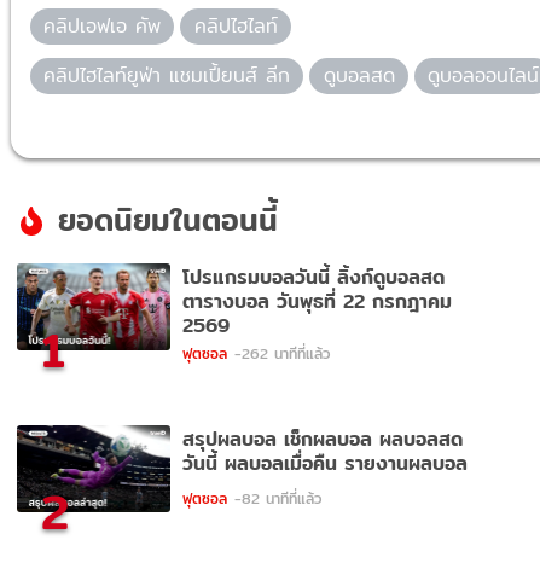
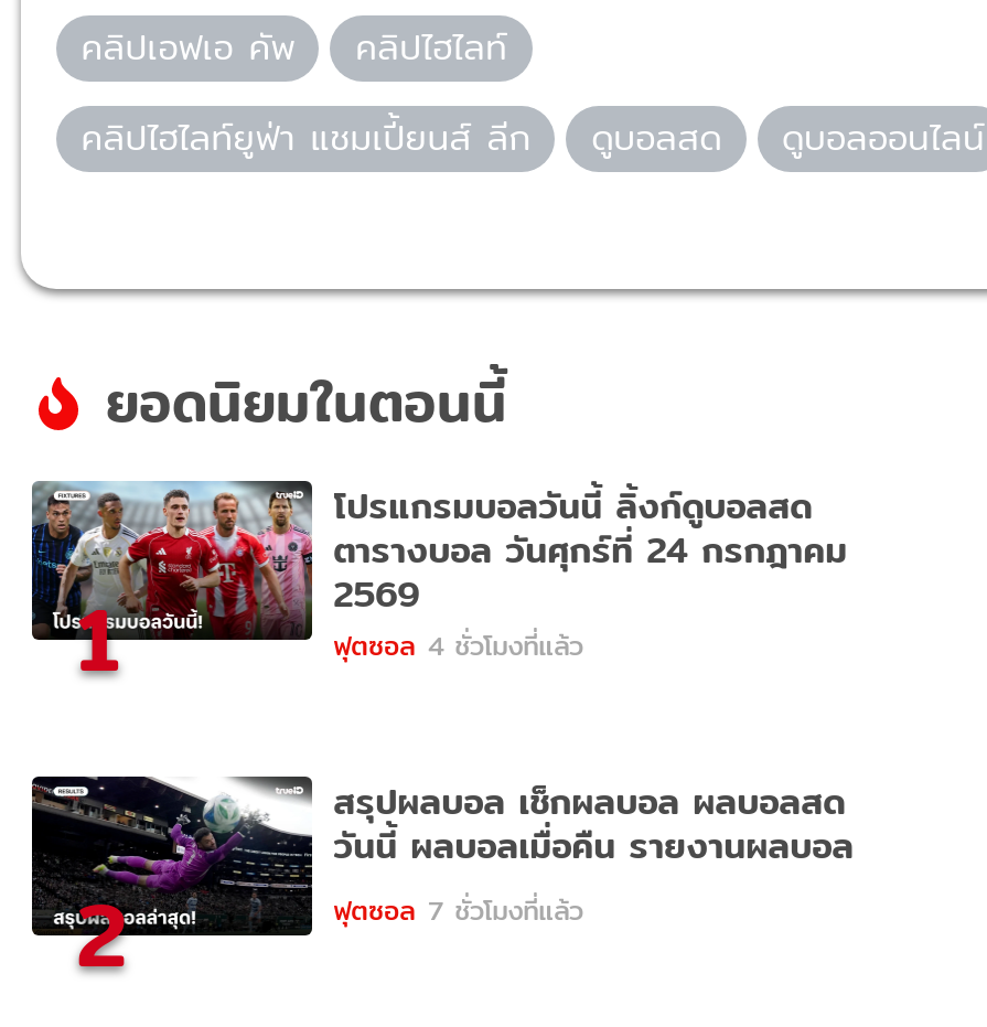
- ตารางบอล วันพุธที่ 22 กรกฎาคม
+ ตารางบอล วันศุกร์ที่ 24 กรกฎาคม

- ฟุตซอล -262 นาทีที่แล้ว
+ ฟุตซอล 4 ชั่วโมงที่แล้ว

- ฟุตซอล -82 นาทีที่แล้ว
+ ฟุตซอล 7 ชั่วโมงที่แล้ว
